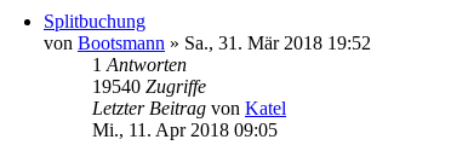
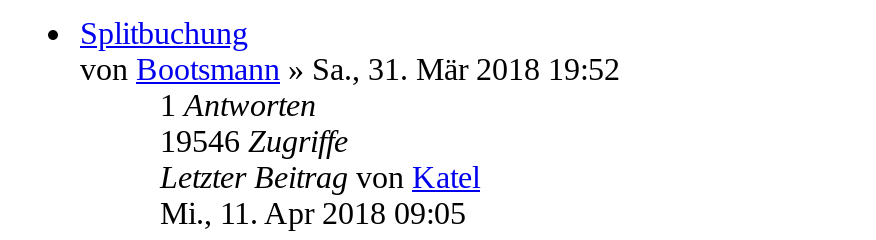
- 19540 Zugriffe
+ 19546 Zugriffe
